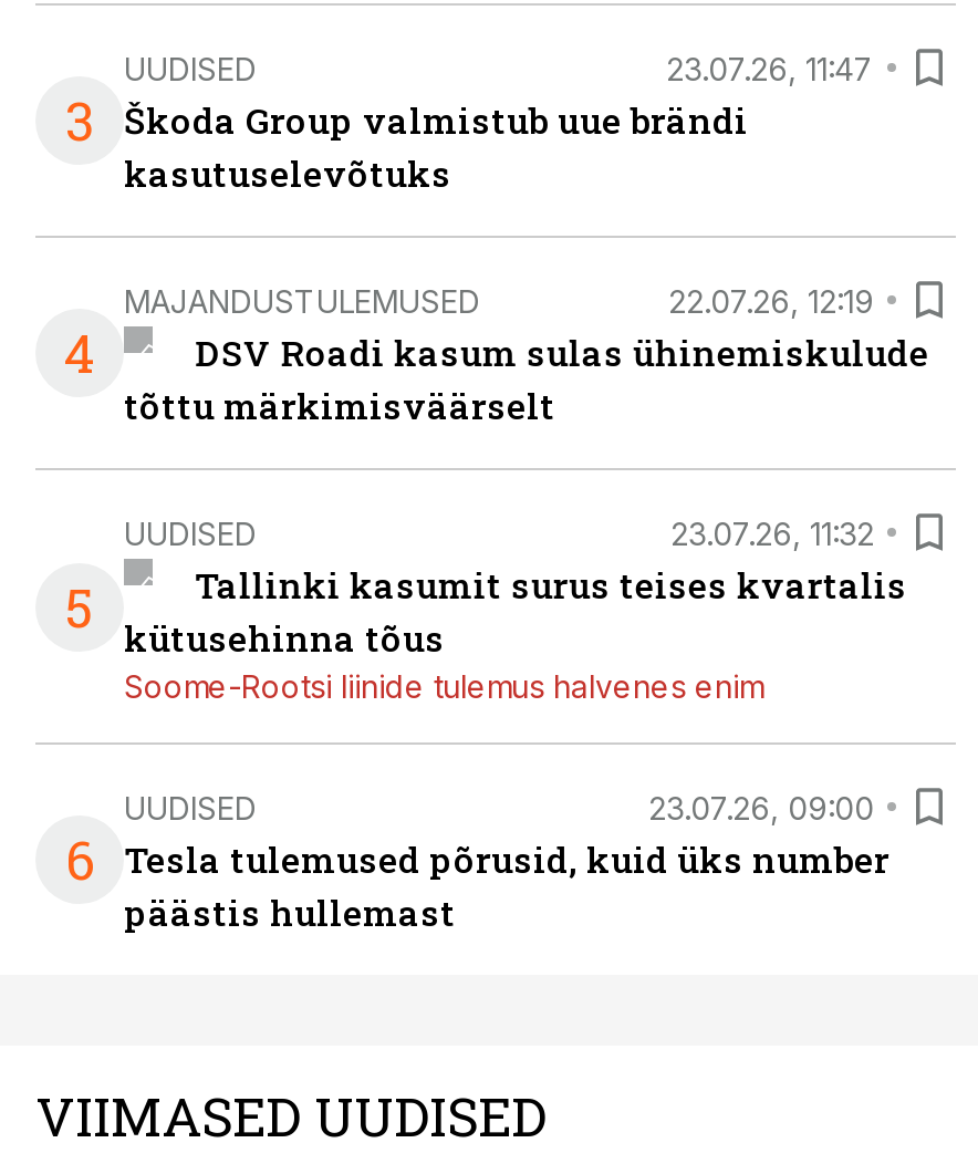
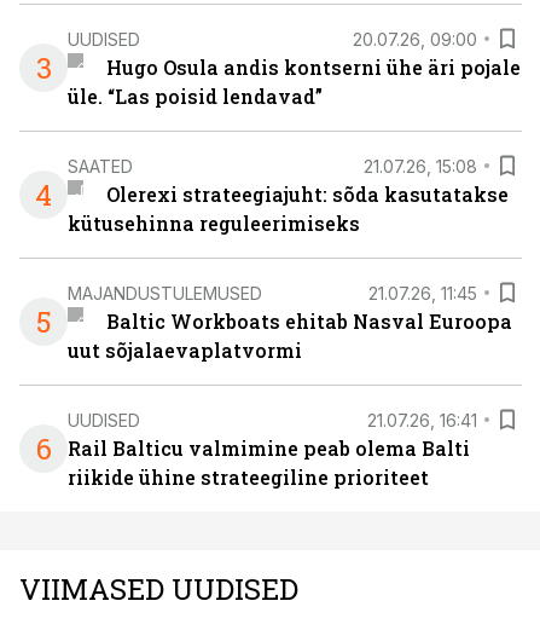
- 23.07.26, 11:47
- Škoda Group valmistub uue brändi
- kasutuselevõtuks
+ 20.07.26, 09:00
+ Hugo Osula andis kontserni ühe äri pojale
+ üle. “Las poisid lendavad”

moved down: MAJANDUSTULEMUSED

- 22.07.26, 12:19
- DSV Roadi kasum sulas ühinemiskulude
- tõttu märkimisväärselt
+ SAATED
+ 21.07.26, 15:08
+ Olerexi strateegiajuht: sõda kasutatakse
+ kütusehinna reguleerimiseks

- UUDISED
- 23.07.26, 11:32
- Tallinki kasumit surus teises kvartalis
- kütusehinna tõus
- Soome-Rootsi liinide tulemus halvenes enim
+ 21.07.26, 11:45
+ Baltic Workboats ehitab Nasval Euroopa
+ uut sõjalaevaplatvormi

- 23.07.26, 09:00
- Tesla tulemused põrusid, kuid üks number
- päästis hullemast
+ 21.07.26, 16:41
+ Rail Balticu valmimine peab olema Balti
+ riikide ühine strateegiline prioriteet
